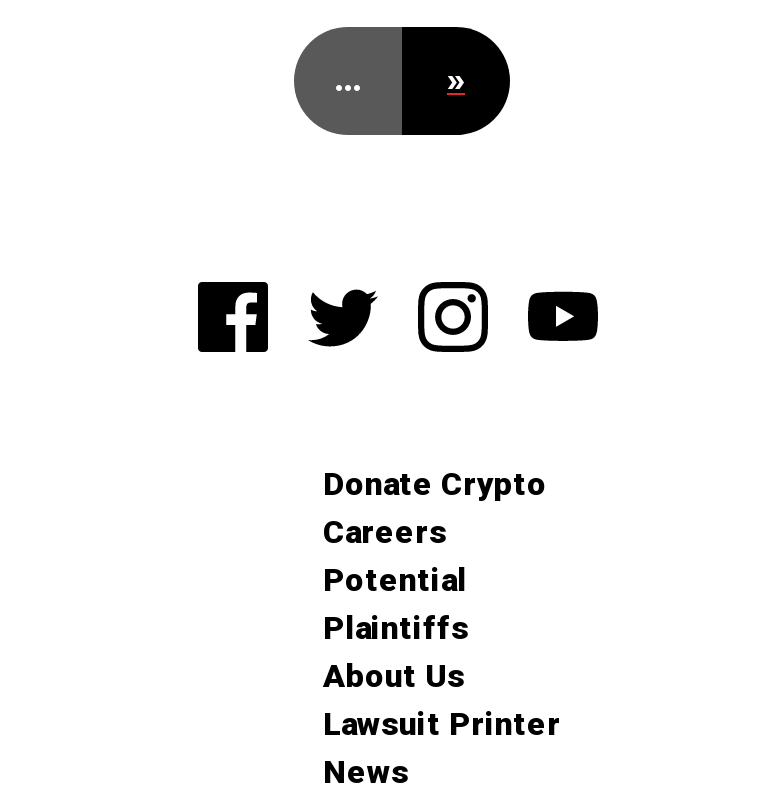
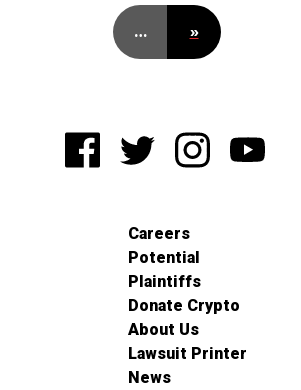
moved down: Donate Crypto

moved up: Careers | Potential | Plaintiffs
